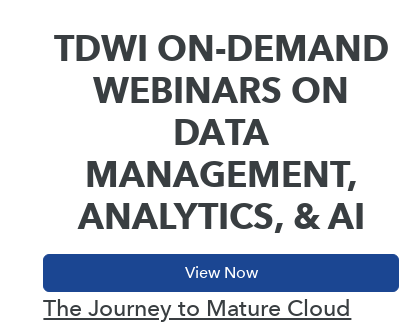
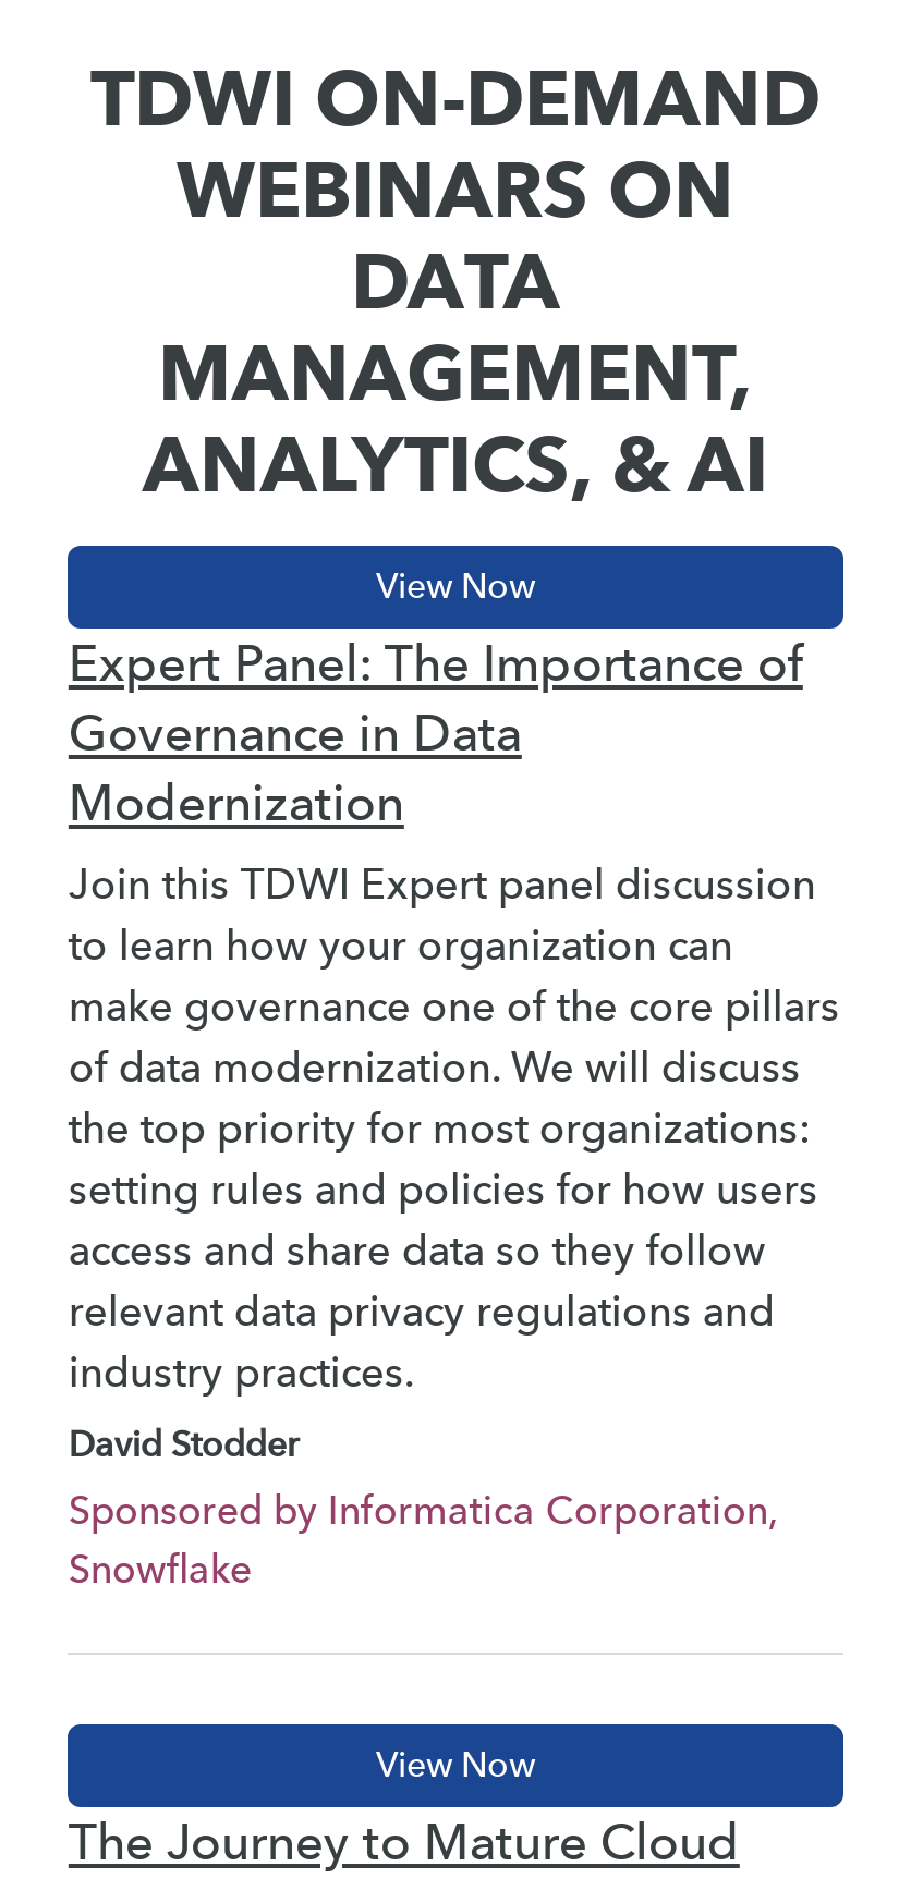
+ Expert Panel: The Importance of
+ Governance in Data
+ Modernization
+ Join this TDWI Expert panel discussion
+ to learn how your organization can
+ make governance one of the core pillars
+ of data modernization. We will discuss
+ the top priority for most organizations:
+ setting rules and policies for how users
+ access and share data so they follow
+ relevant data privacy regulations and
+ industry practices.
+ David Stodder
+ Sponsored by Informatica Corporation,
+ Snowflake
